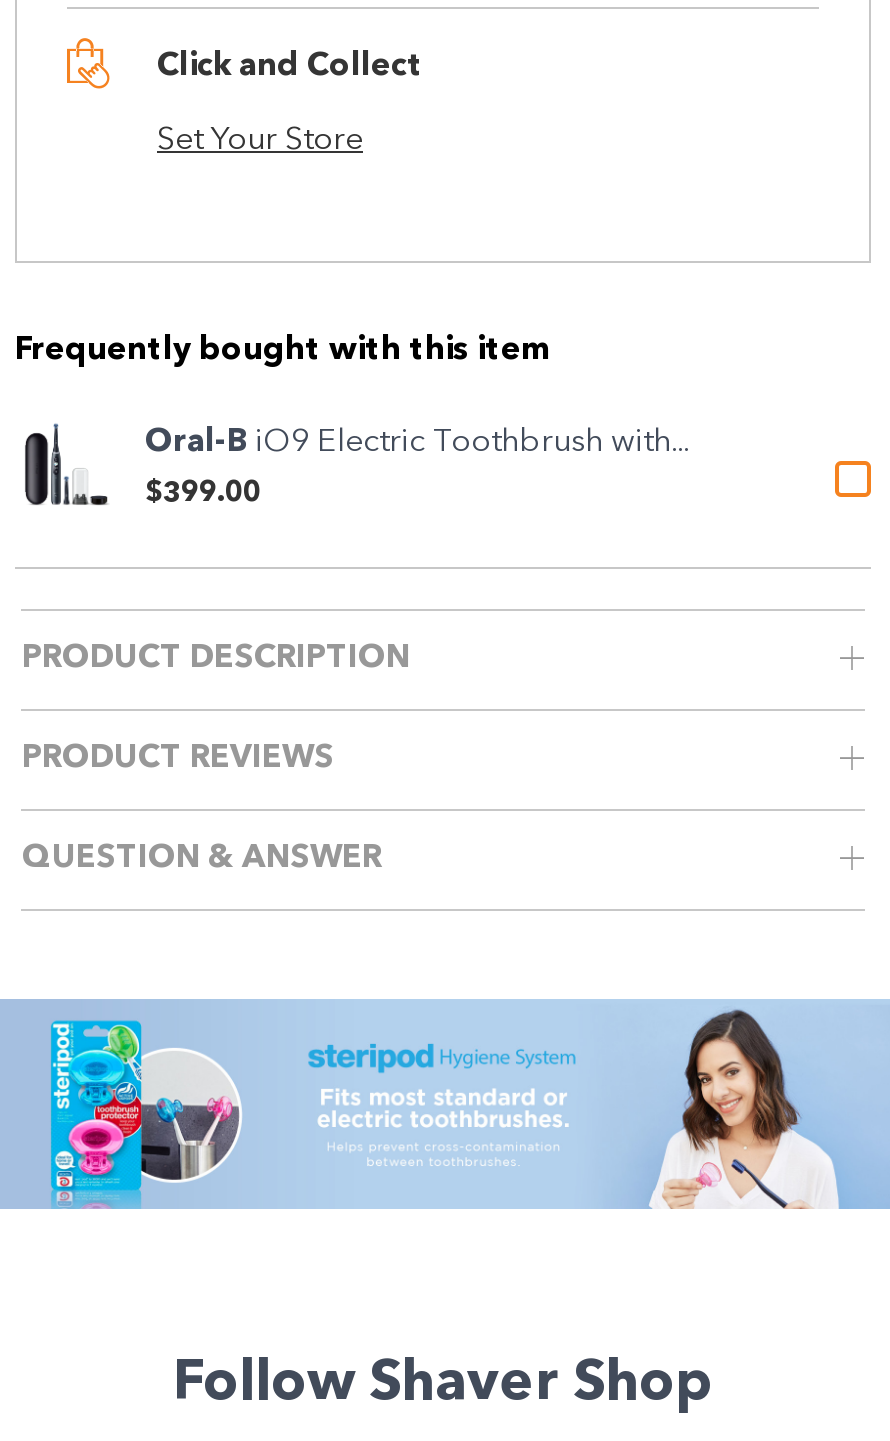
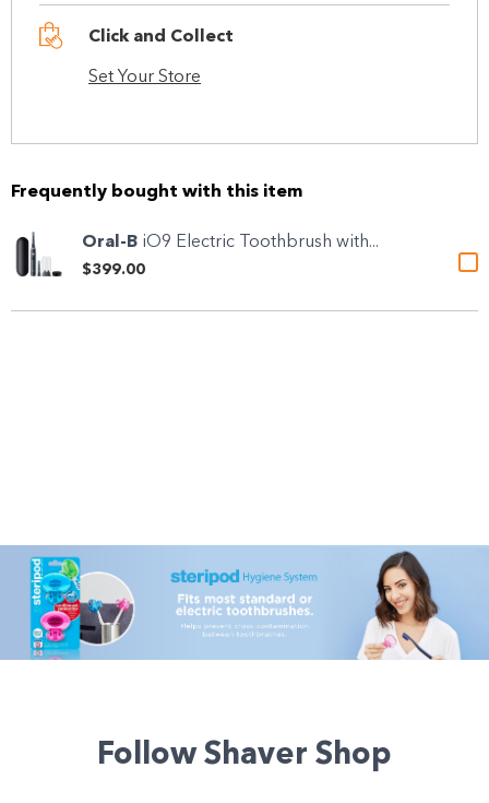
- PRODUCT DESCRIPTION
- PRODUCT REVIEWS
- QUESTION & ANSWER
